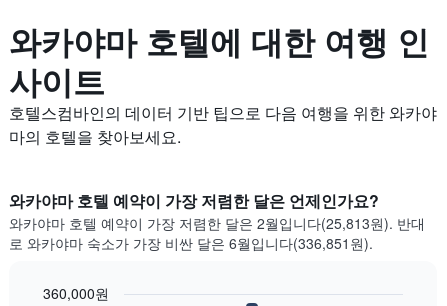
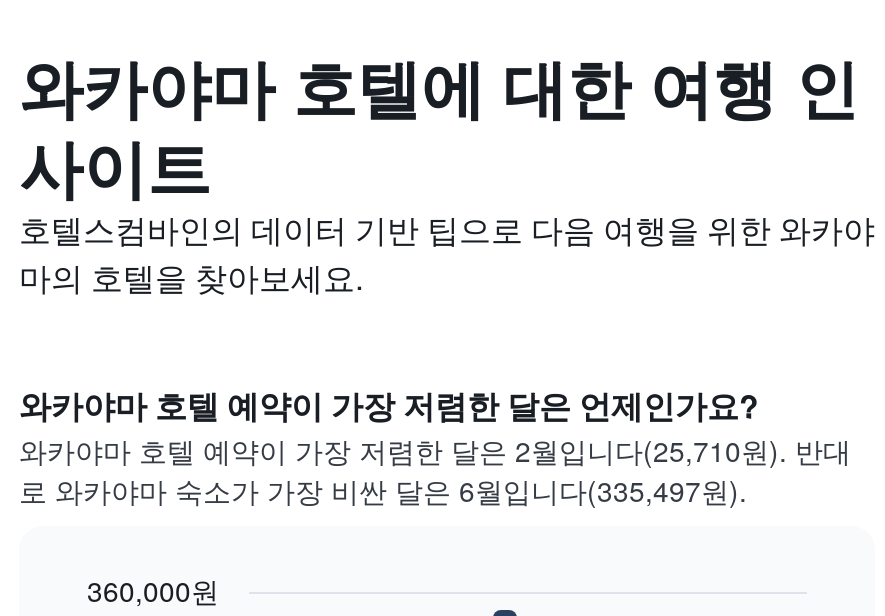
- 와카야마 호텔 예약이 가장 저렴한 달은 2월입니다(25,813원). 반대
+ 와카야마 호텔 예약이 가장 저렴한 달은 2월입니다(25,710원). 반대

- 로 와카야마 숙소가 가장 비싼 달은 6월입니다(336,851원).
+ 로 와카야마 숙소가 가장 비싼 달은 6월입니다(335,497원).
